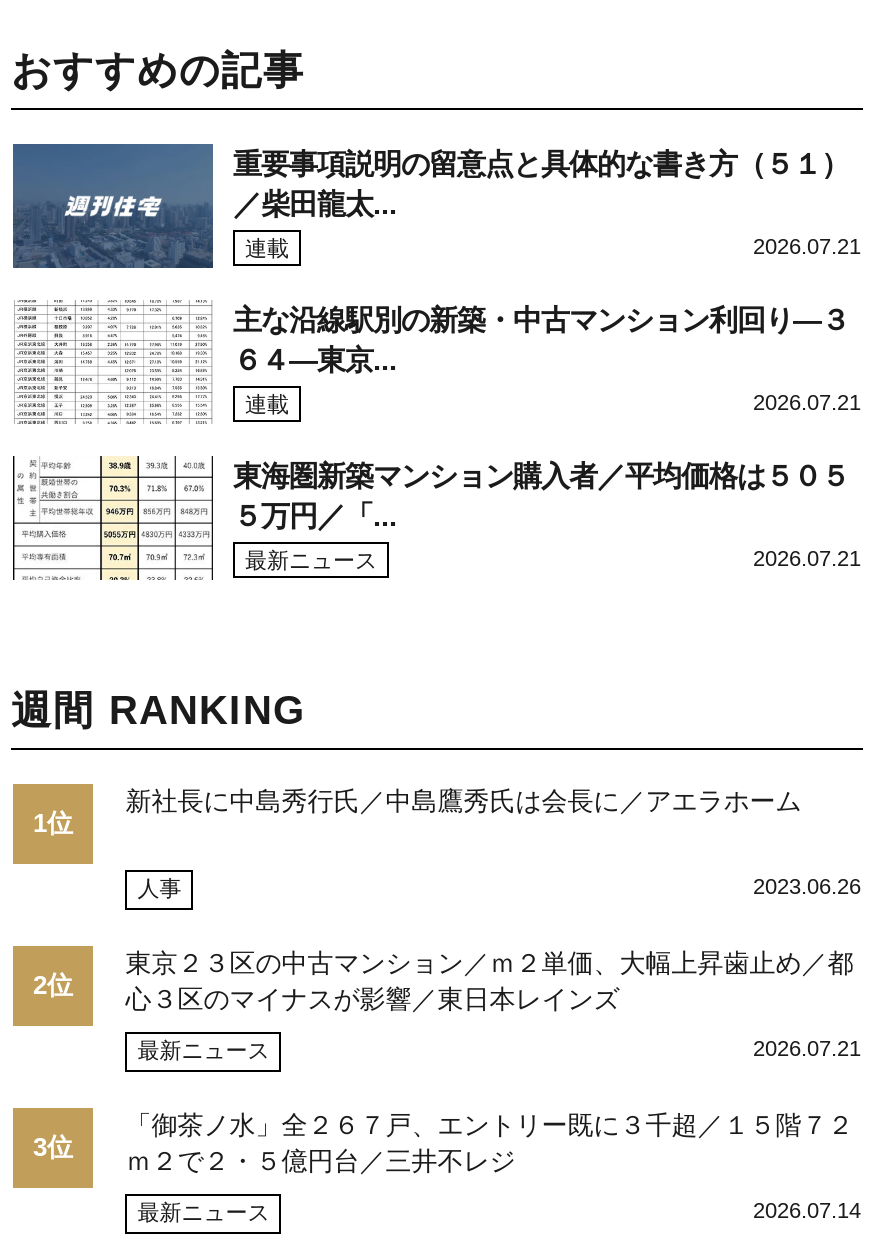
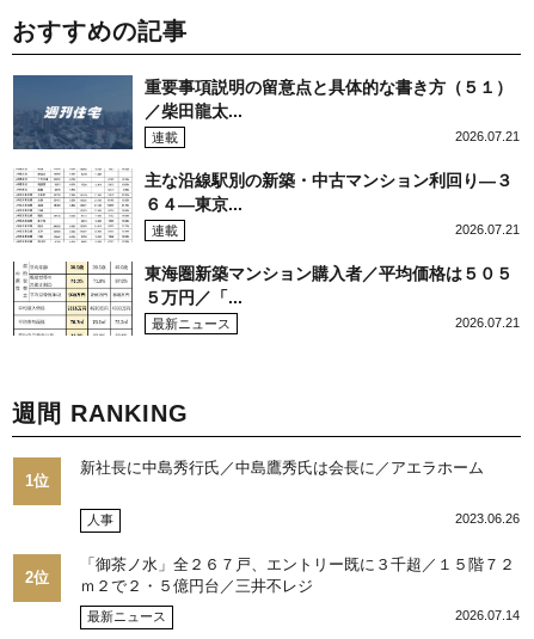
- 東京２３区の中古マンション／ｍ２単価、大幅上昇歯止め／都
- 心３区のマイナスが影響／東日本レインズ
- 最新ニュース
- 2026.07.21
- 3位
